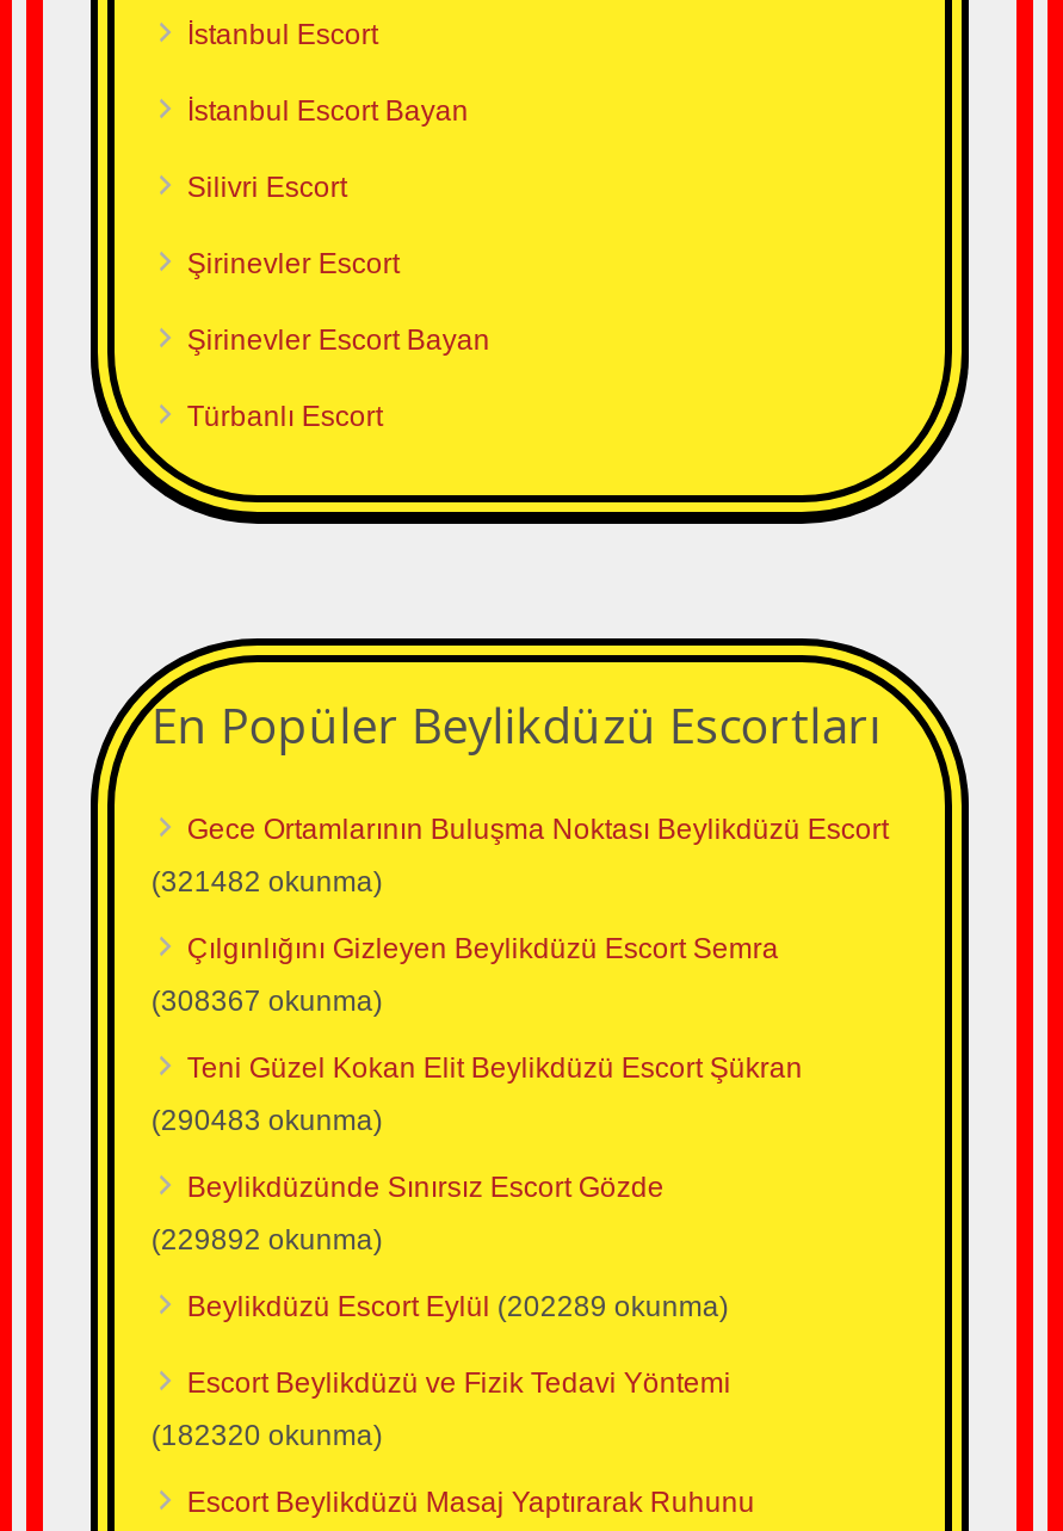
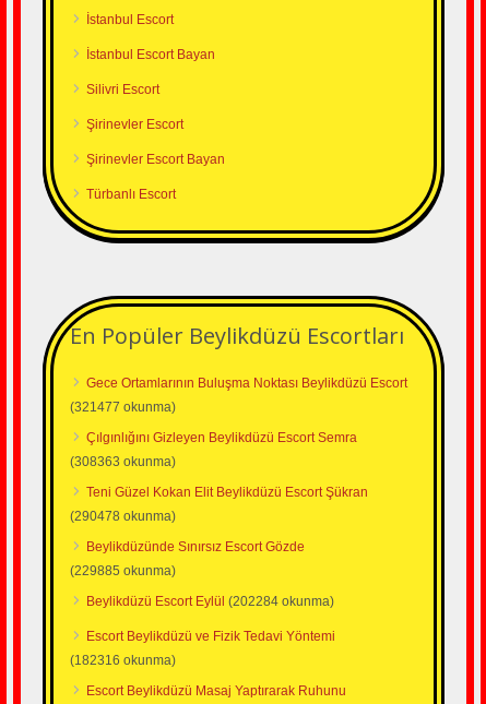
- (321482 okunma)
+ (321477 okunma)

- (308367 okunma)
+ (308363 okunma)

- (290483 okunma)
+ (290478 okunma)

- (229892 okunma)
+ (229885 okunma)

- Beylikdüzü Escort Eylül (202289 okunma)
+ Beylikdüzü Escort Eylül (202284 okunma)

- (182320 okunma)
+ (182316 okunma)
